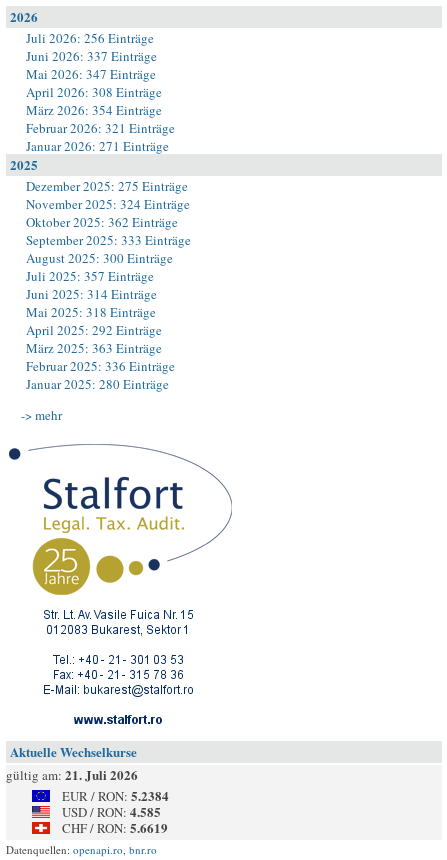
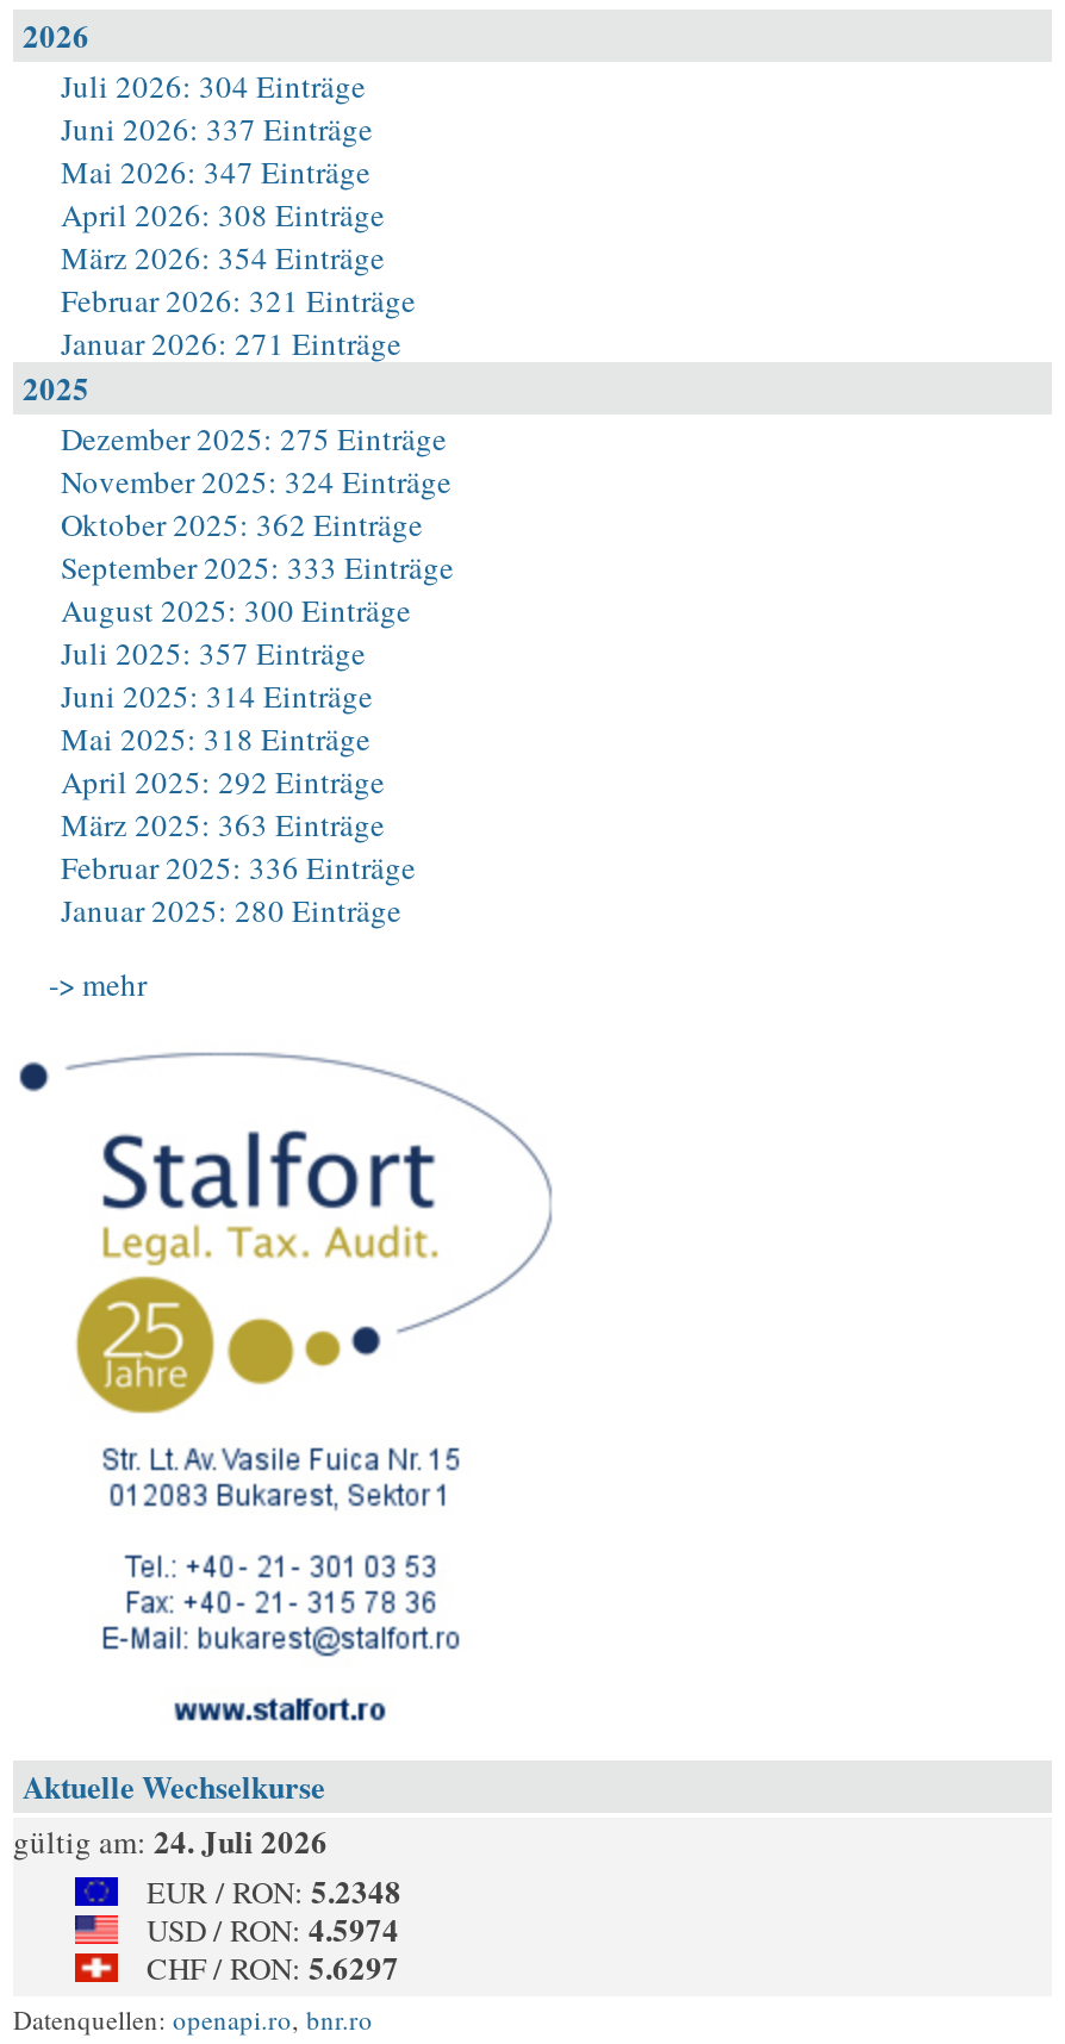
- Juli 2026: 256 Einträge
+ Juli 2026: 304 Einträge

- gültig am: 21. Juli 2026
+ gültig am: 24. Juli 2026

- EUR / RON: 5.2384
+ EUR / RON: 5.2348

- USD / RON: 4.585
+ USD / RON: 4.5974

- CHF / RON: 5.6619
+ CHF / RON: 5.6297
